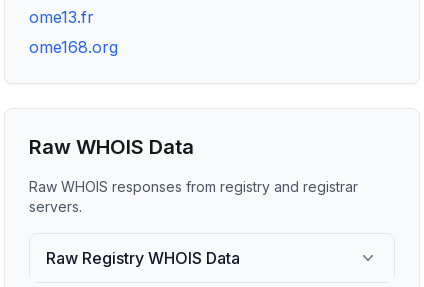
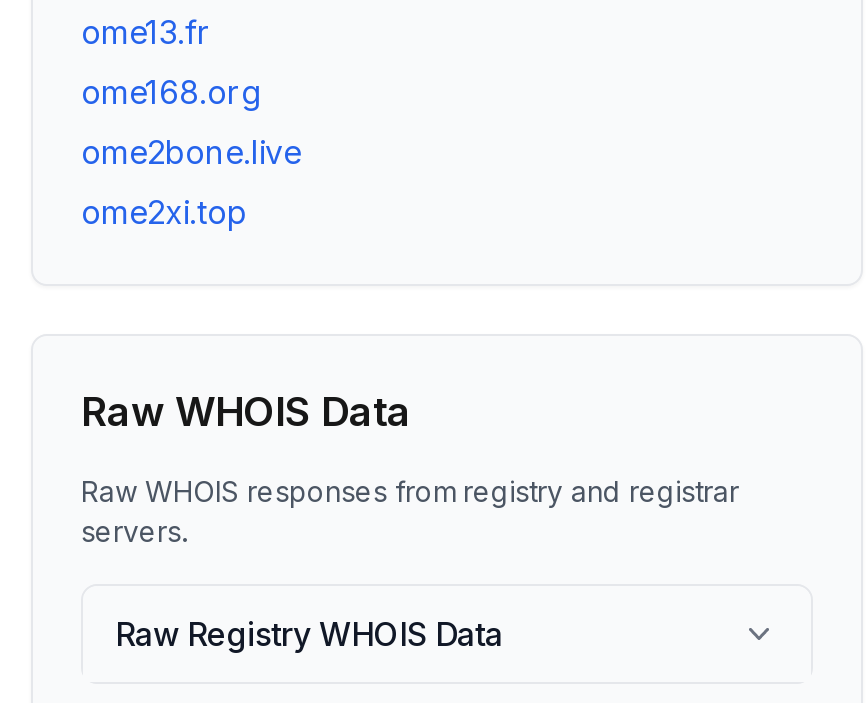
+ ome2bone.live
+ ome2xi.top
